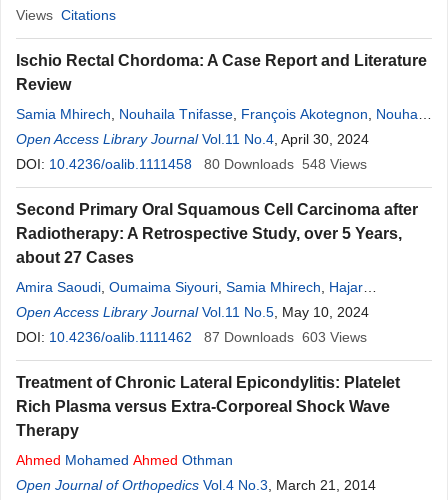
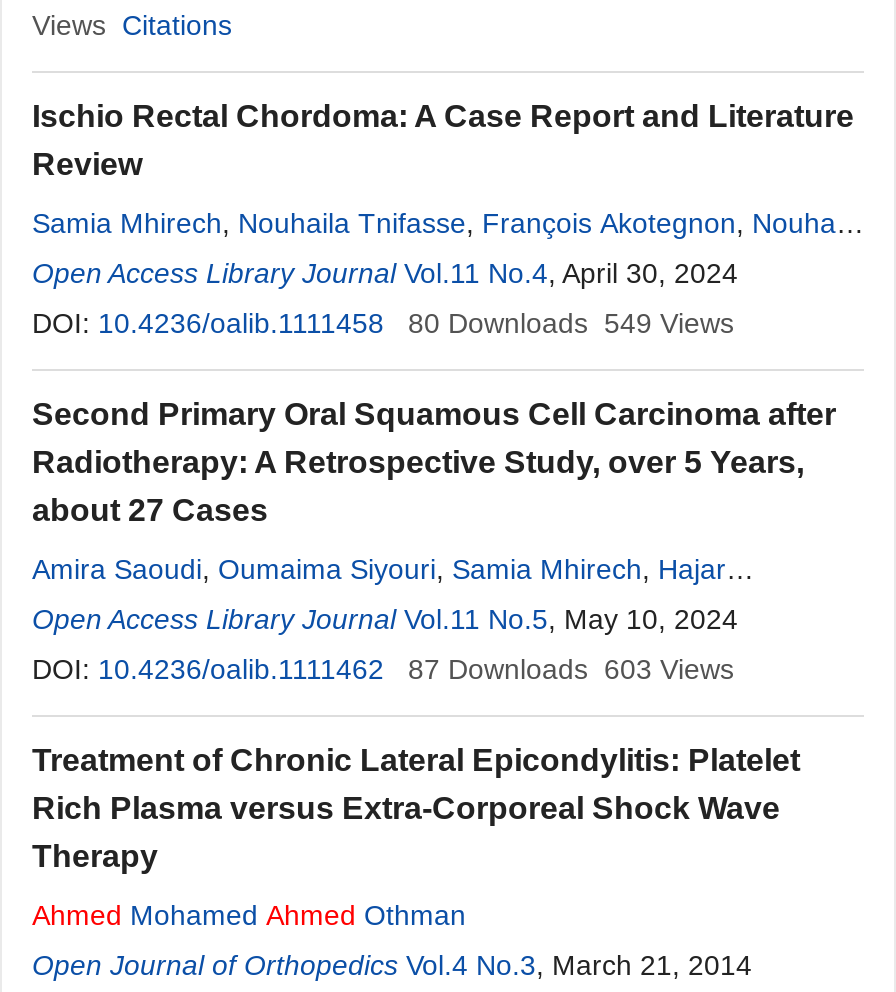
- 80 Downloads 548 Views
+ 80 Downloads 549 Views
